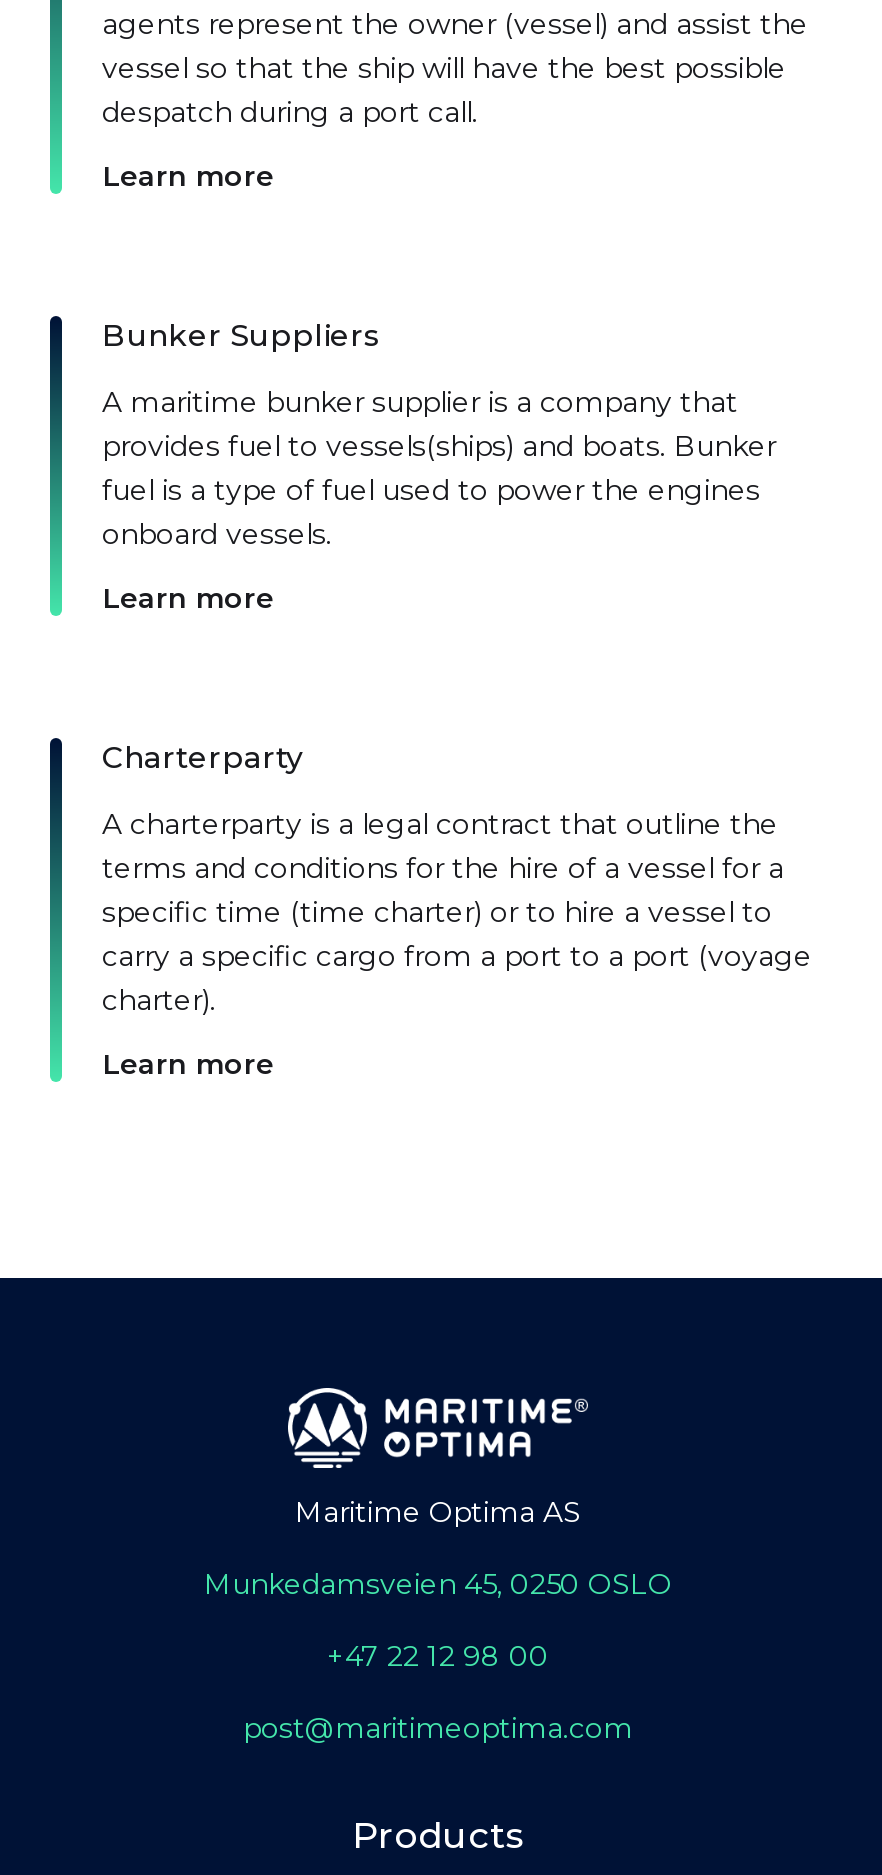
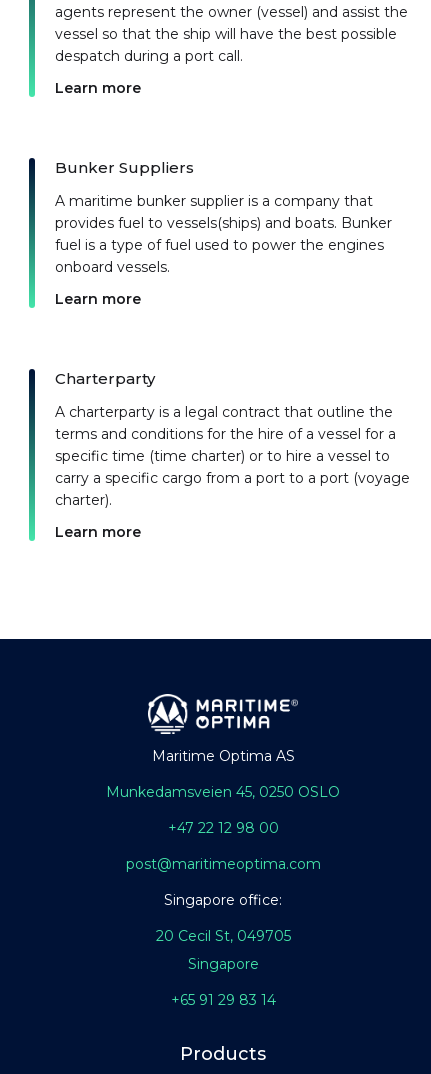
+ Singapore office:
+ 20 Cecil St, 049705
+ Singapore
+ +65 91 29 83 14
